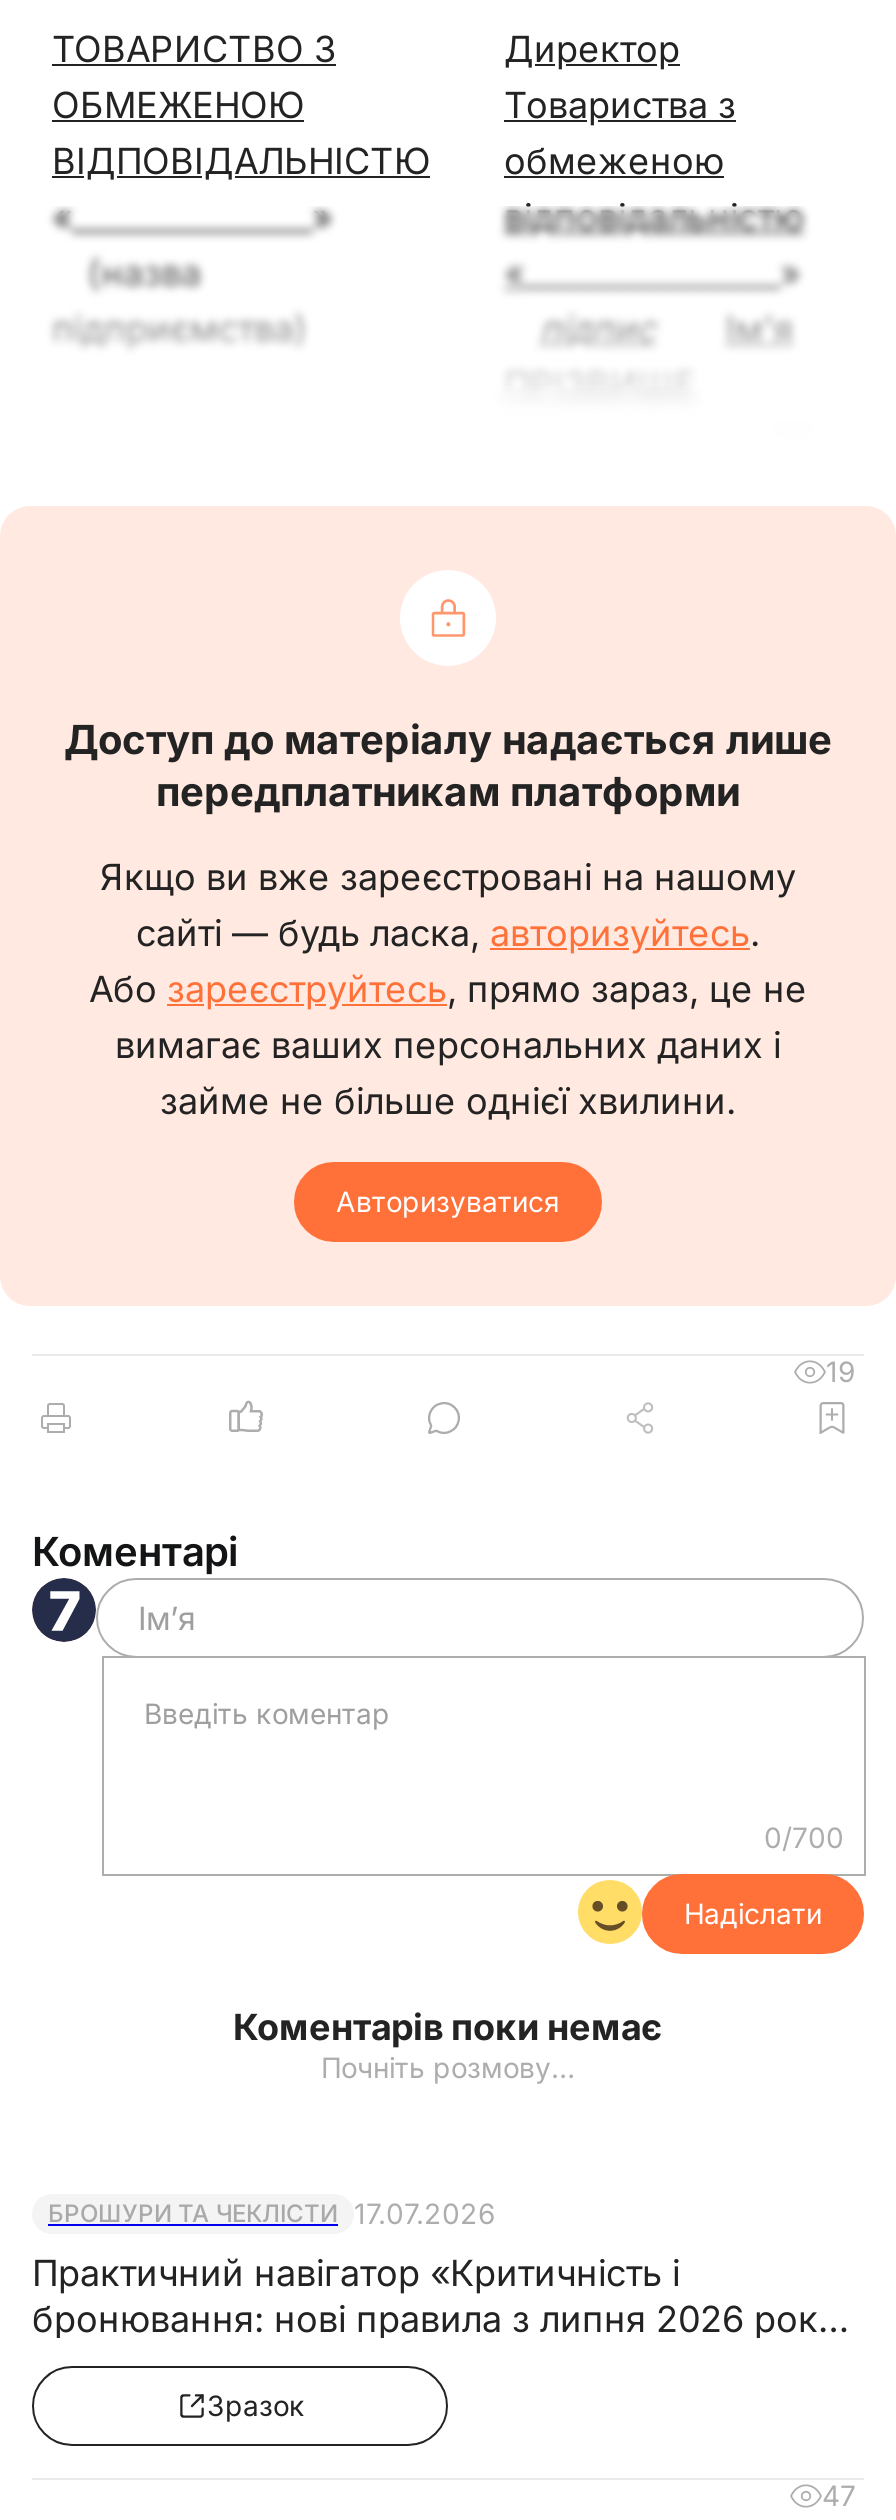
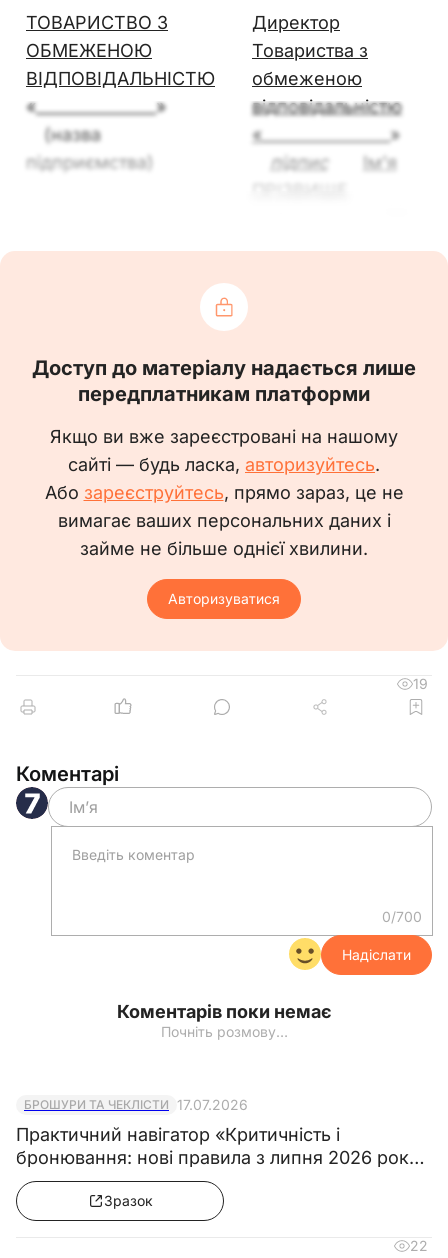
- 47
+ 22
